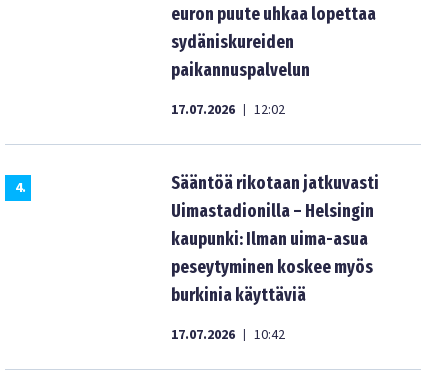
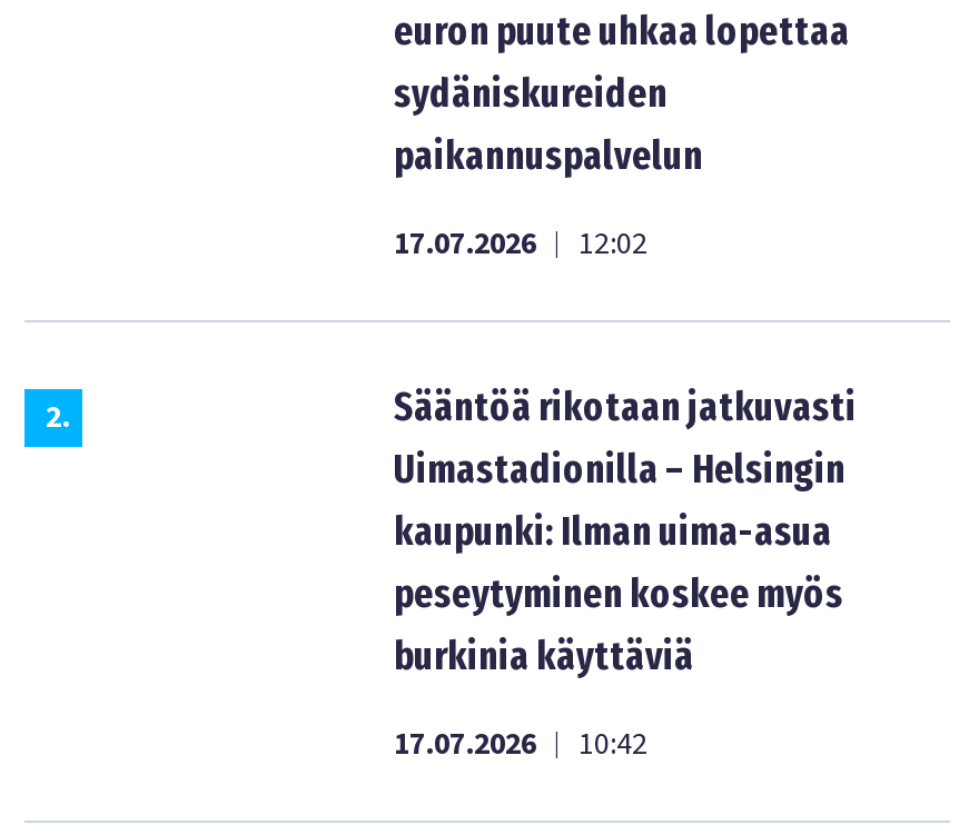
- 4.
+ 2.
